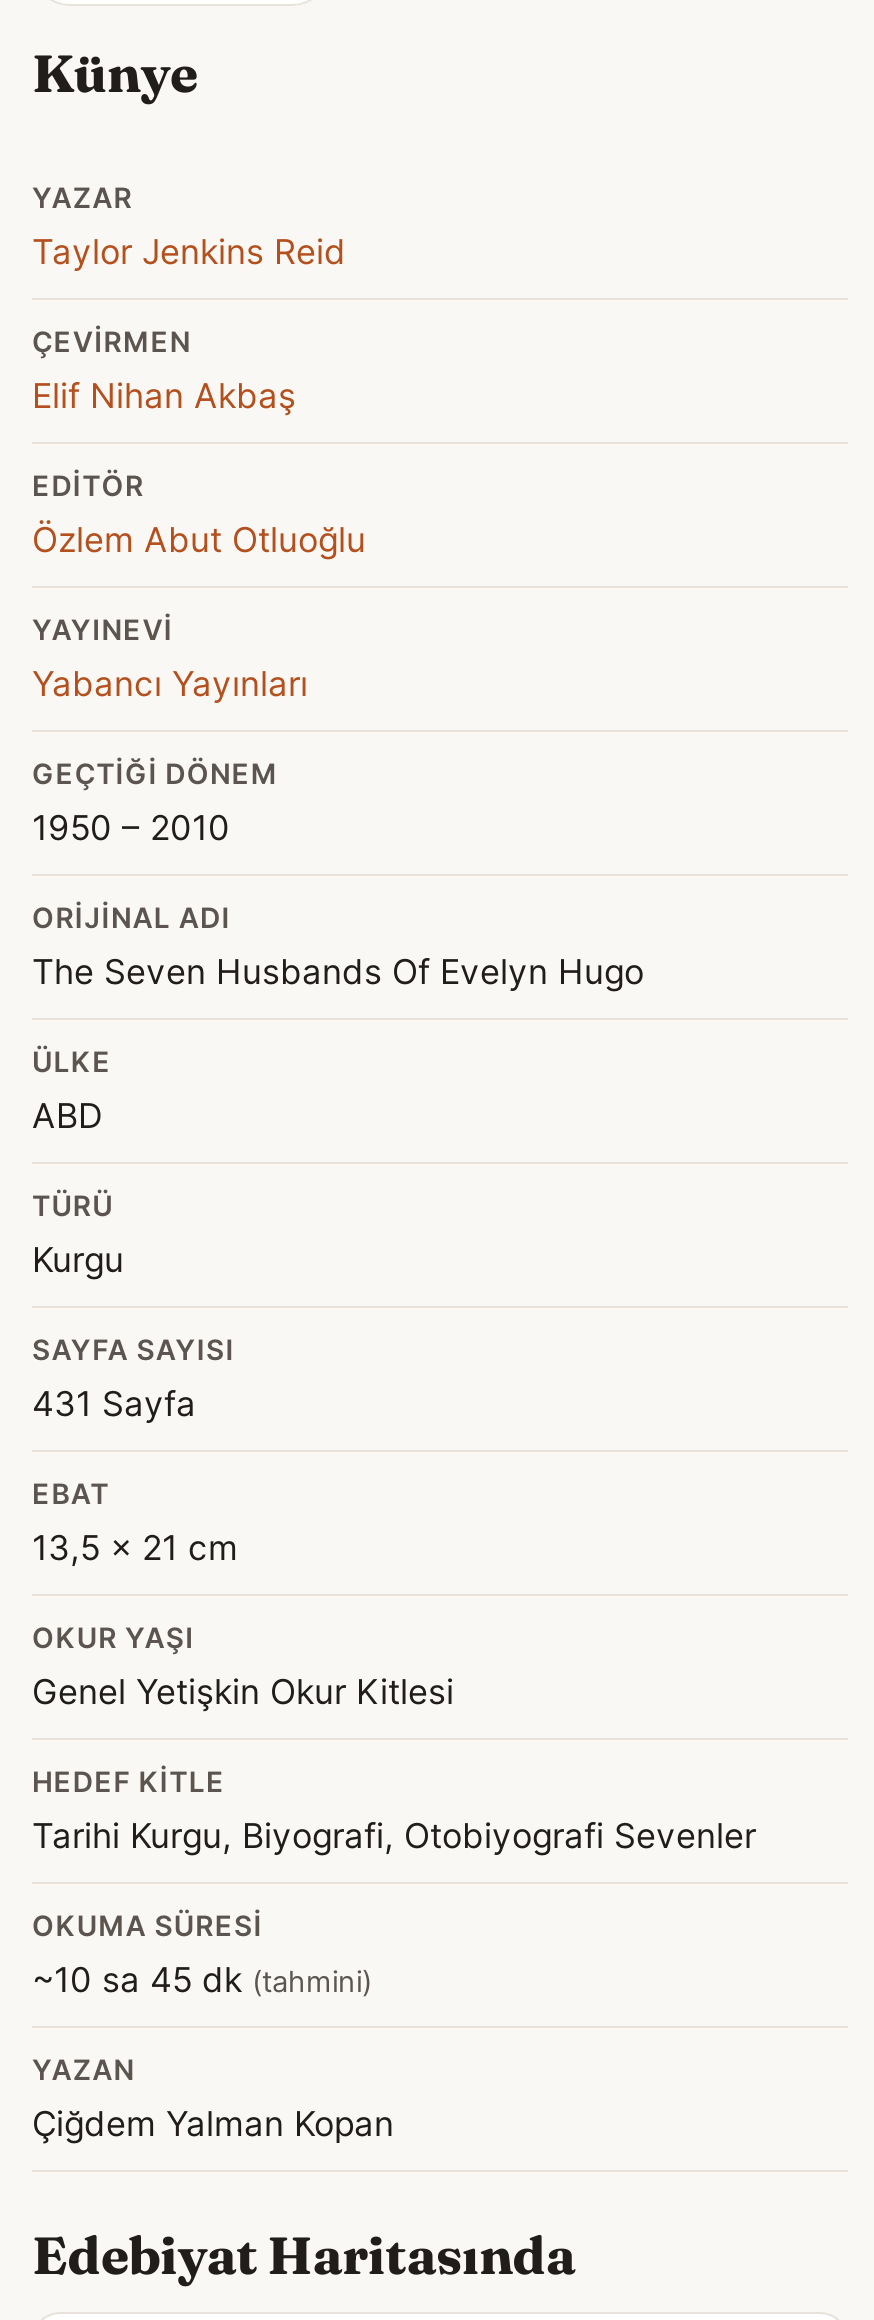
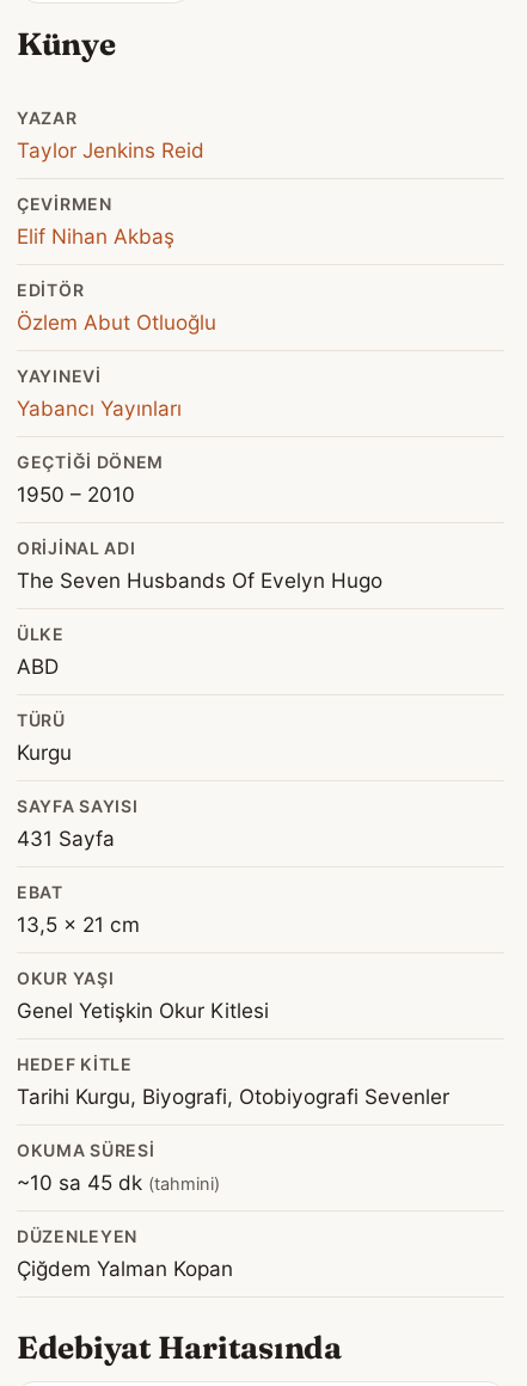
- YAZAN
+ DÜZENLEYEN
